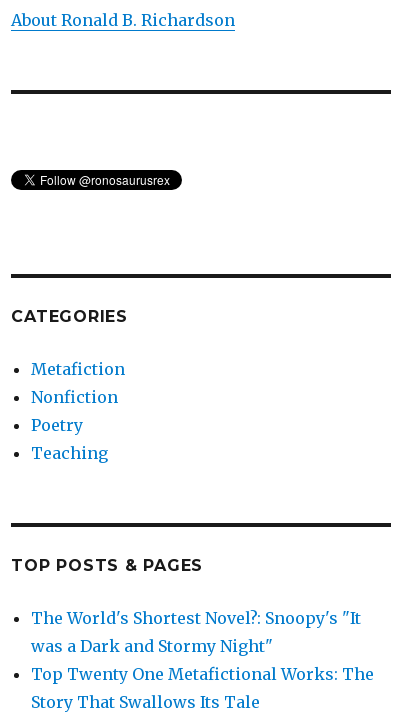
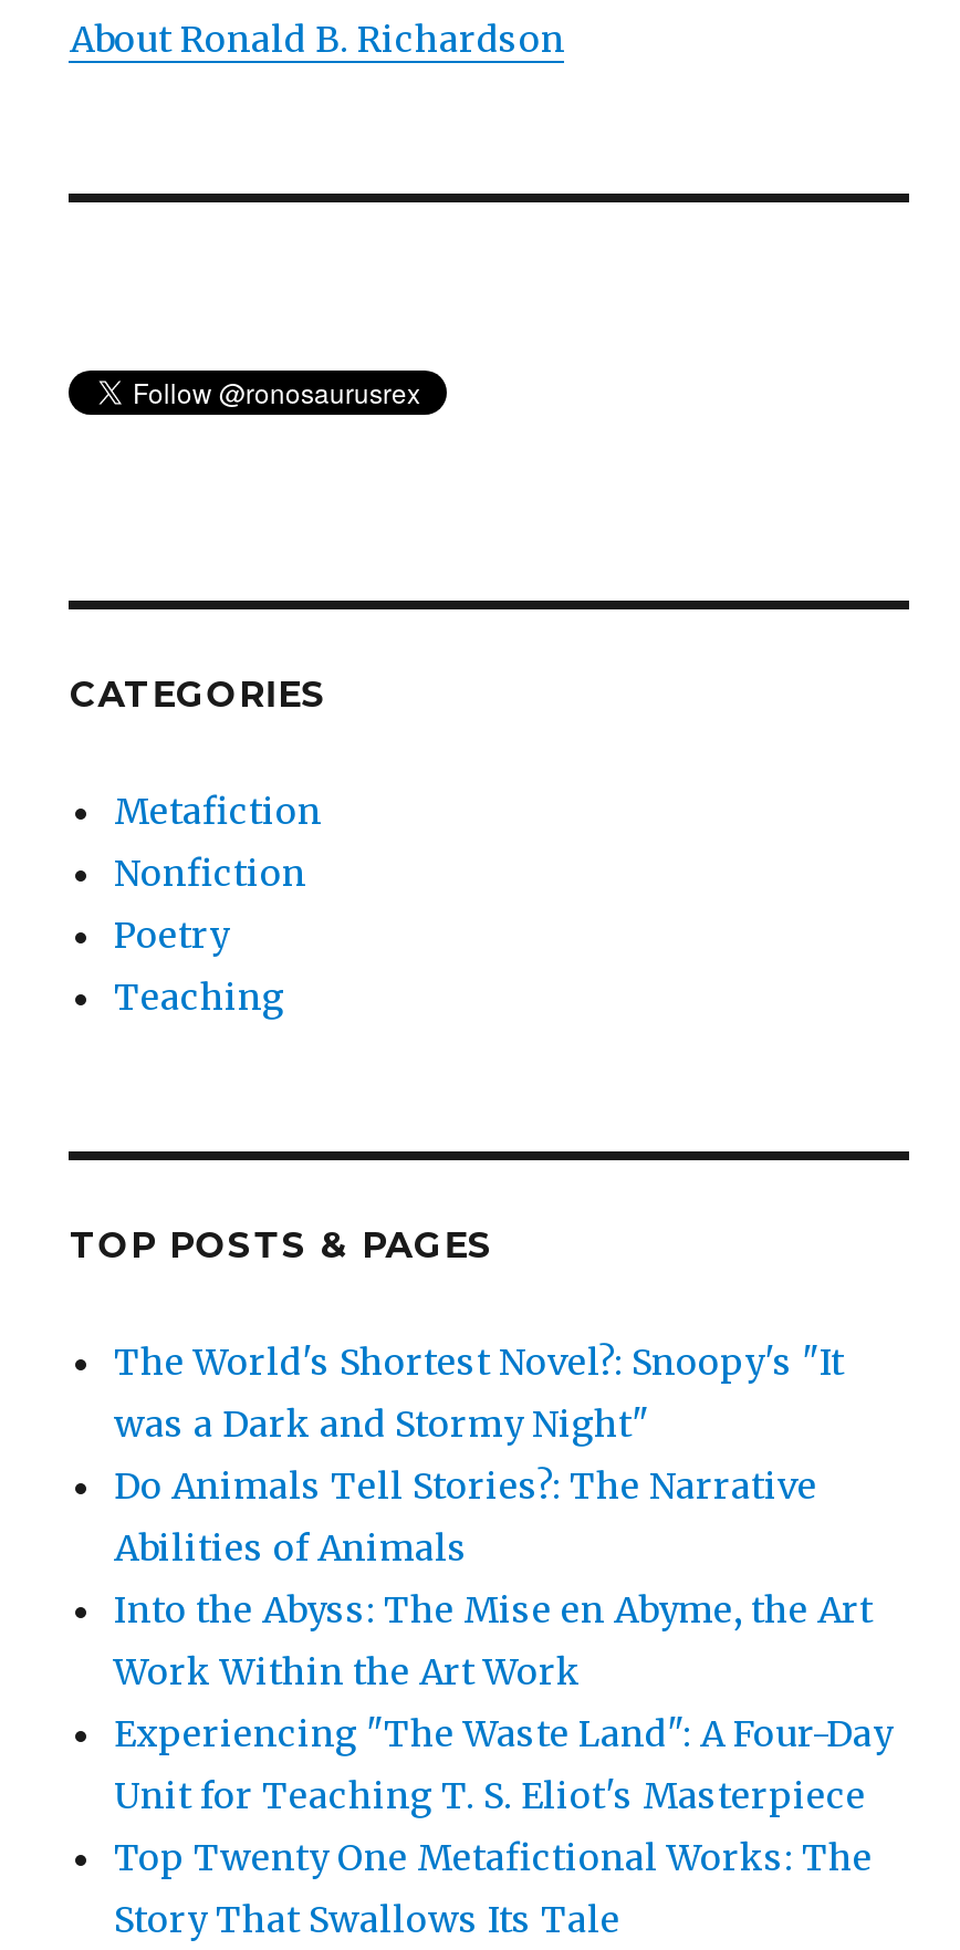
+ Do Animals Tell Stories?: The Narrative
+ Abilities of Animals
+ Into the Abyss: The Mise en Abyme, the Art
+ Work Within the Art Work
+ Experiencing "The Waste Land": A Four-Day
+ Unit for Teaching T. S. Eliot's Masterpiece
